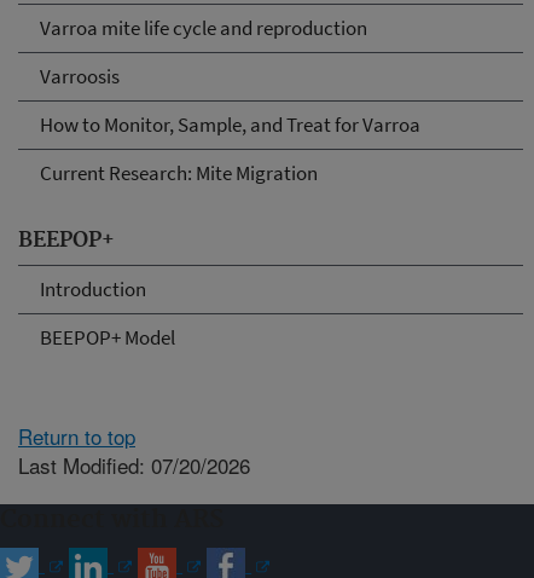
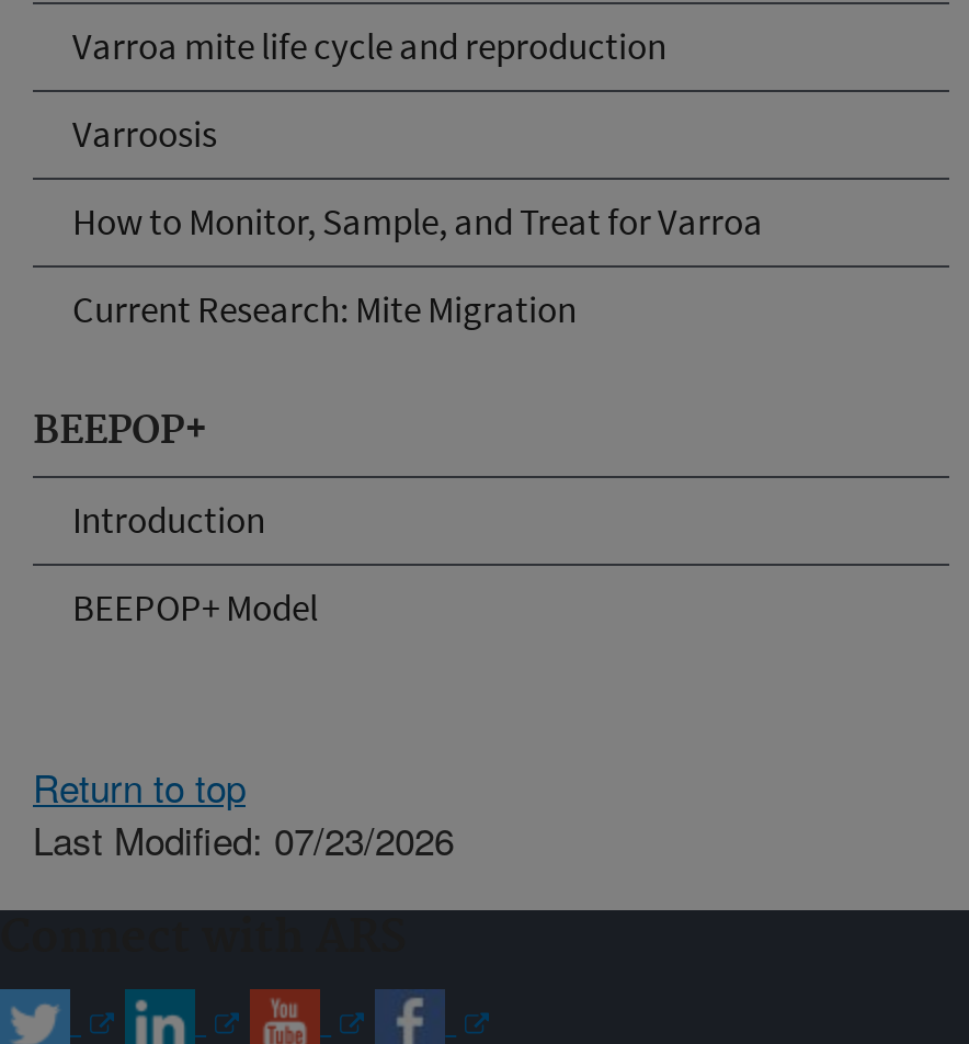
- Last Modified: 07/20/2026
+ Last Modified: 07/23/2026
